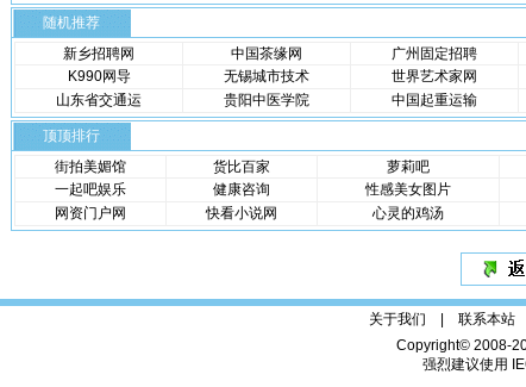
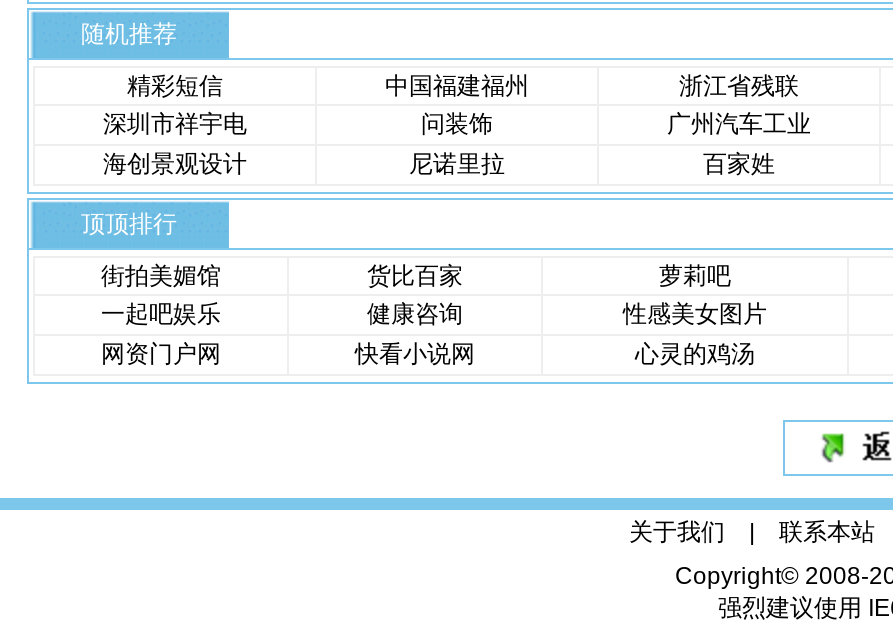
- 新乡招聘网
- 中国茶缘网
- 广州固定招聘
- K990网导
- 无锡城市技术
- 世界艺术家网
- 山东省交通运
- 贵阳中医学院
- 中国起重运输
+ 精彩短信
+ 中国福建福州
+ 浙江省残联
+ 深圳市祥宇电
+ 问装饰
+ 广州汽车工业
+ 海创景观设计
+ 尼诺里拉
+ 百家姓
